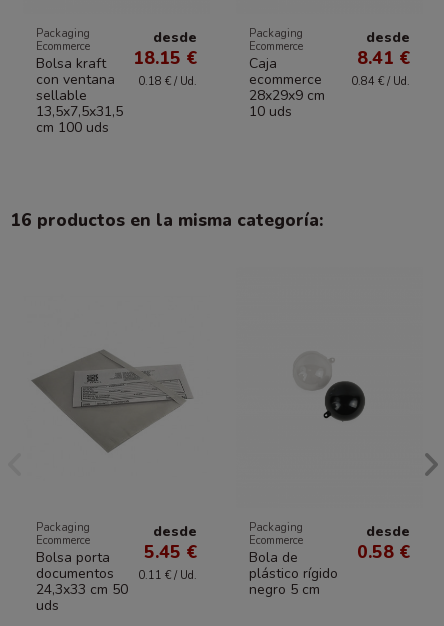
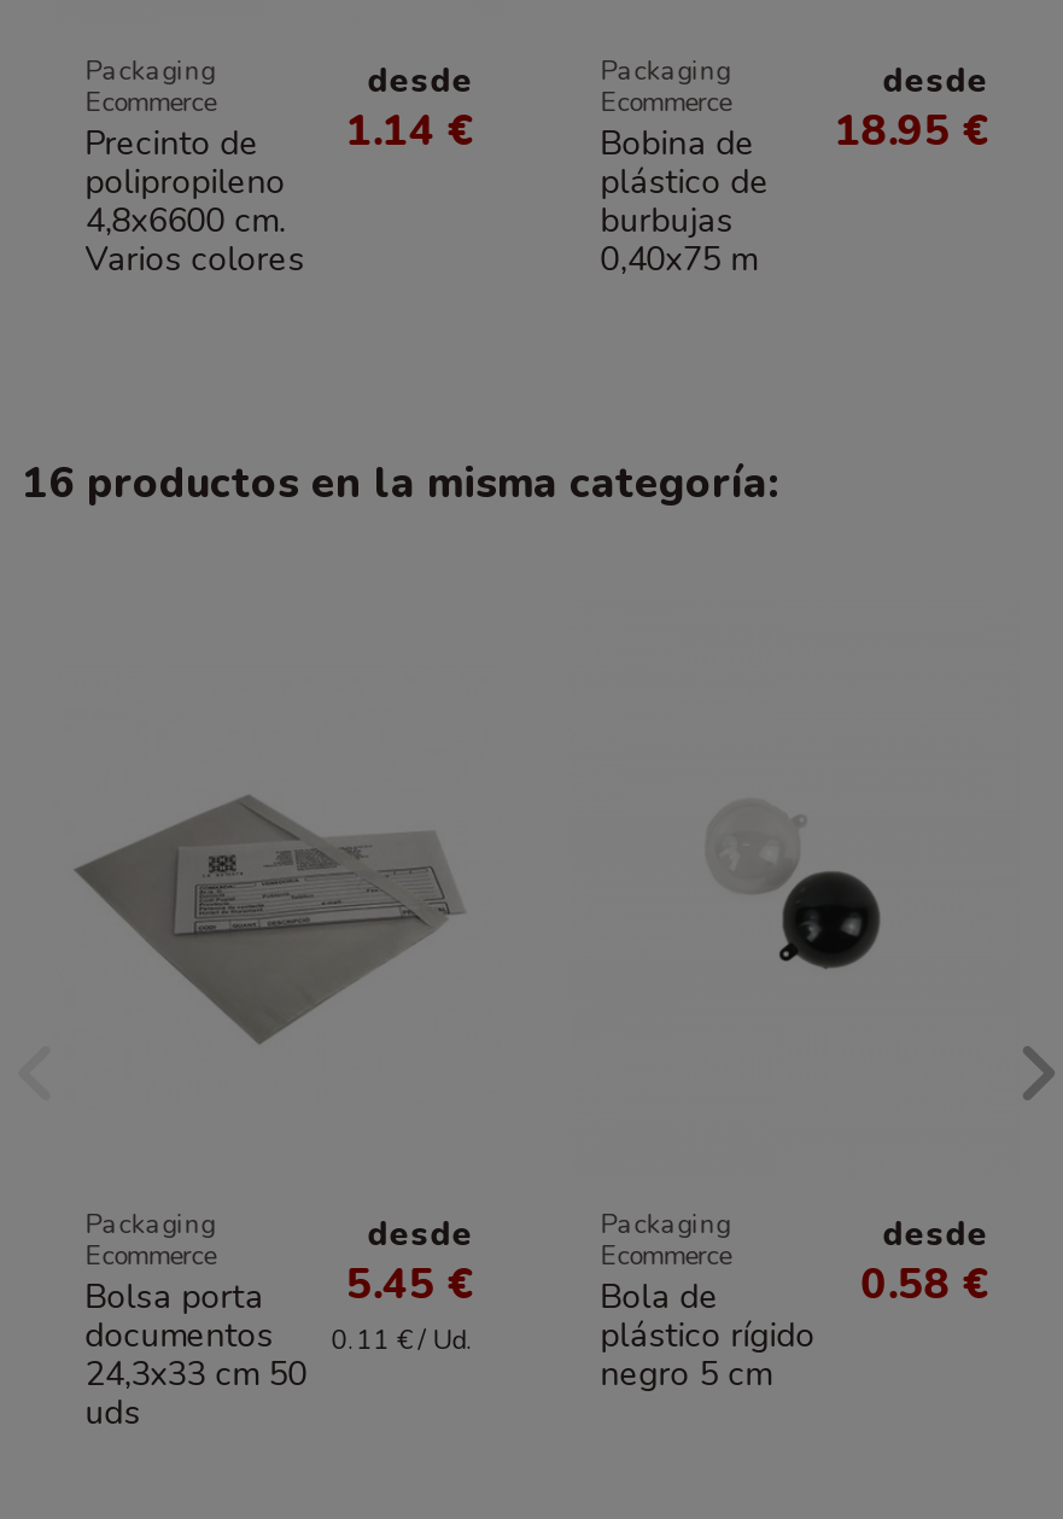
- 18.15 €
- 0.18 € / Ud.
+ 1.14 €

- 8.41 €
- 0.84 € / Ud.
+ 18.95 €

- Bolsa kraft
- con ventana
- sellable
- 13,5x7,5x31,5
- cm 100 uds
+ Precinto de
+ polipropileno
+ 4,8x6600 cm.
+ Varios colores

- Caja
- ecommerce
- 28x29x9 cm
- 10 uds
+ Bobina de
+ plástico de
+ burbujas
+ 0,40x75 m
